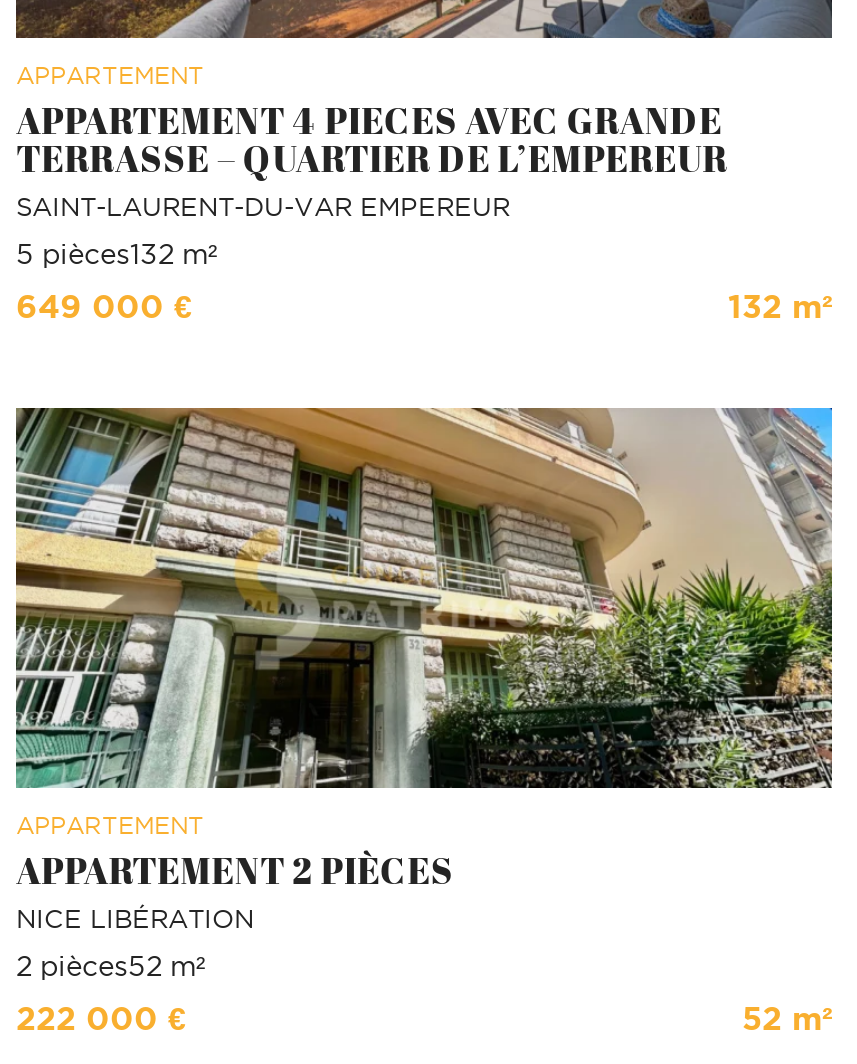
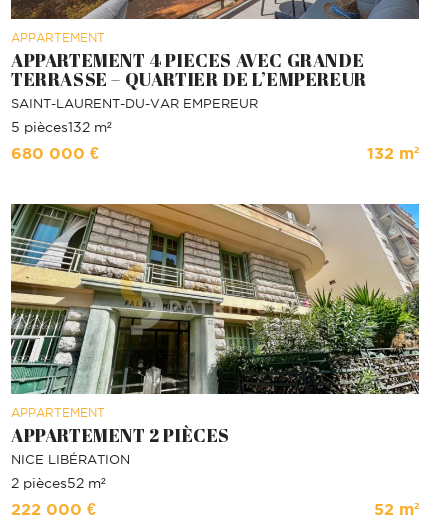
- 649 000 €
+ 680 000 €
